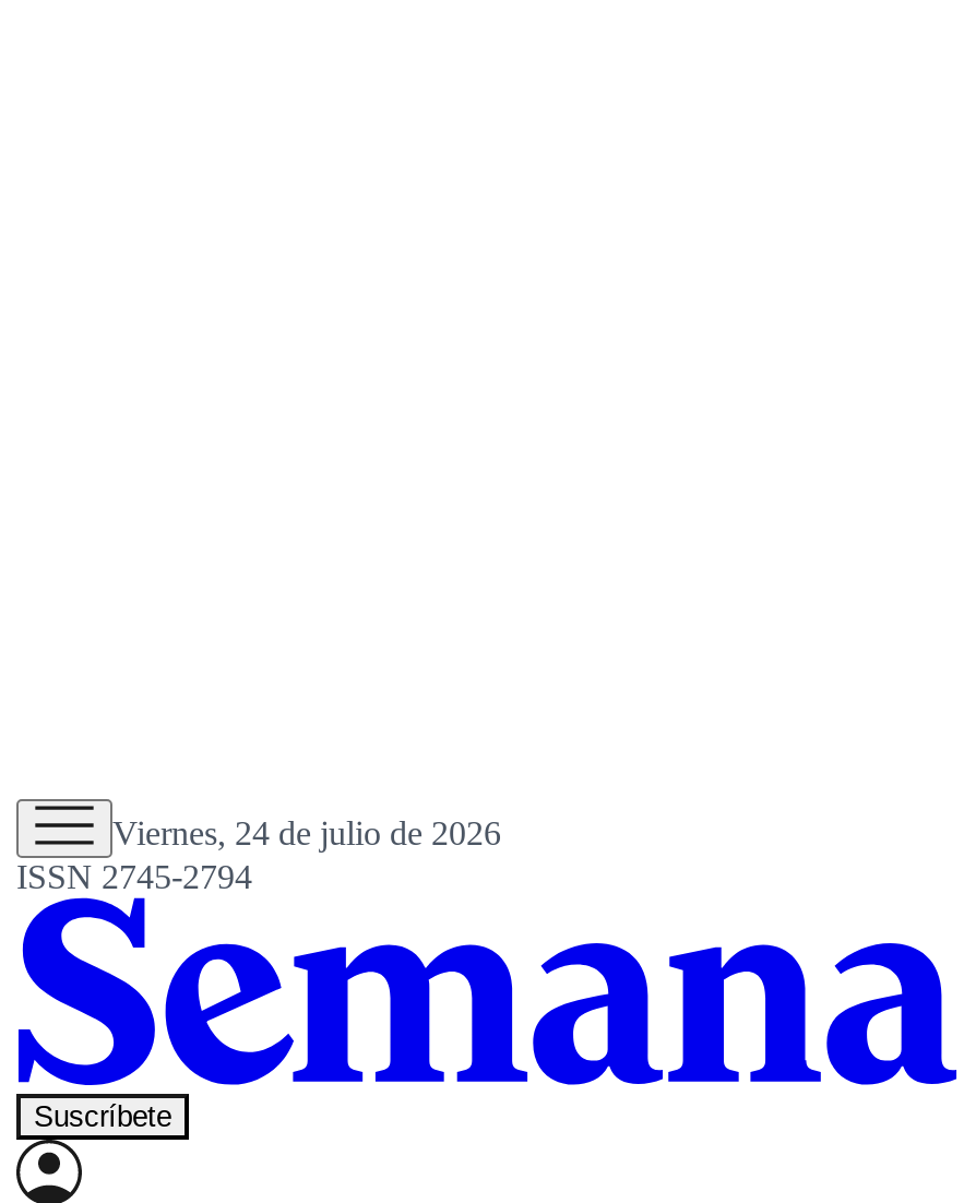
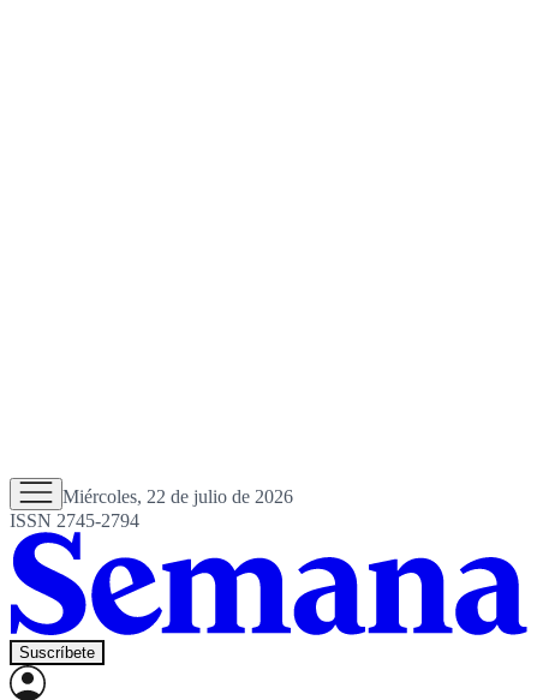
- Viernes, 24 de julio de 2026
+ Miércoles, 22 de julio de 2026
